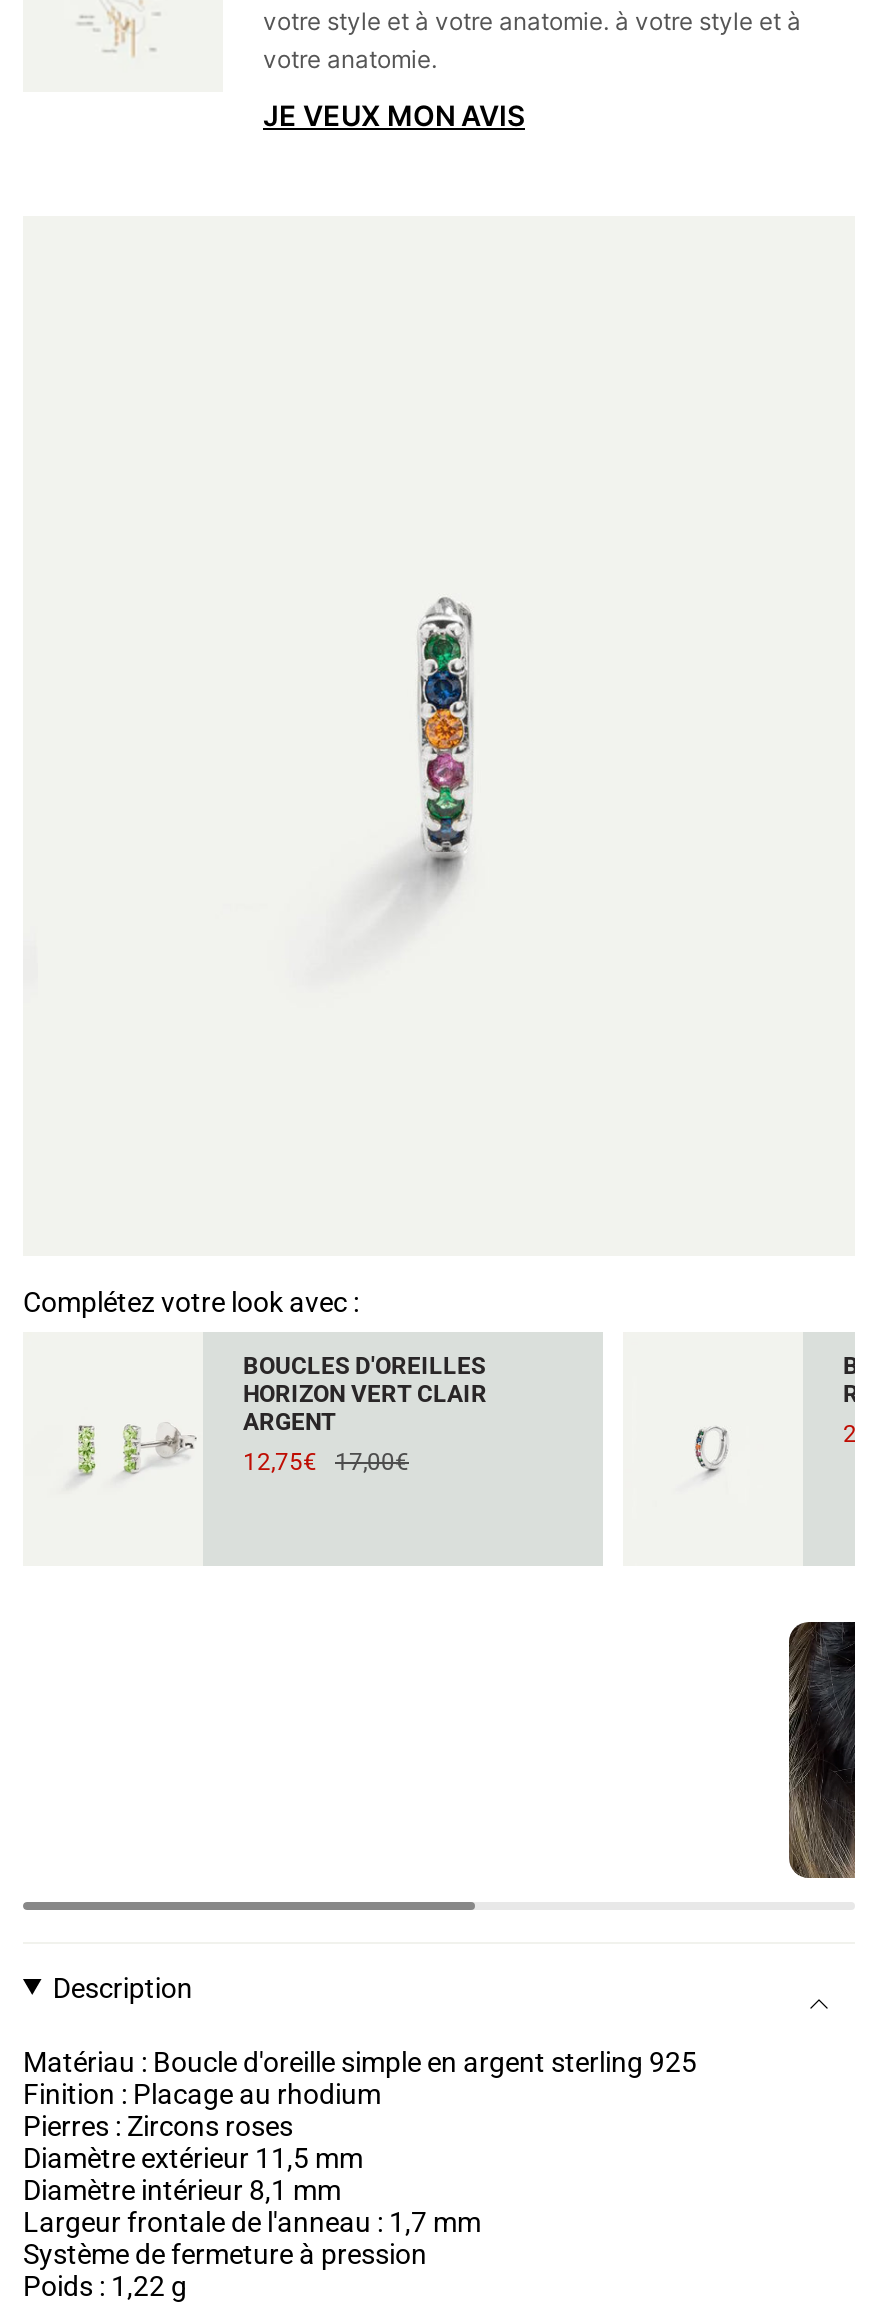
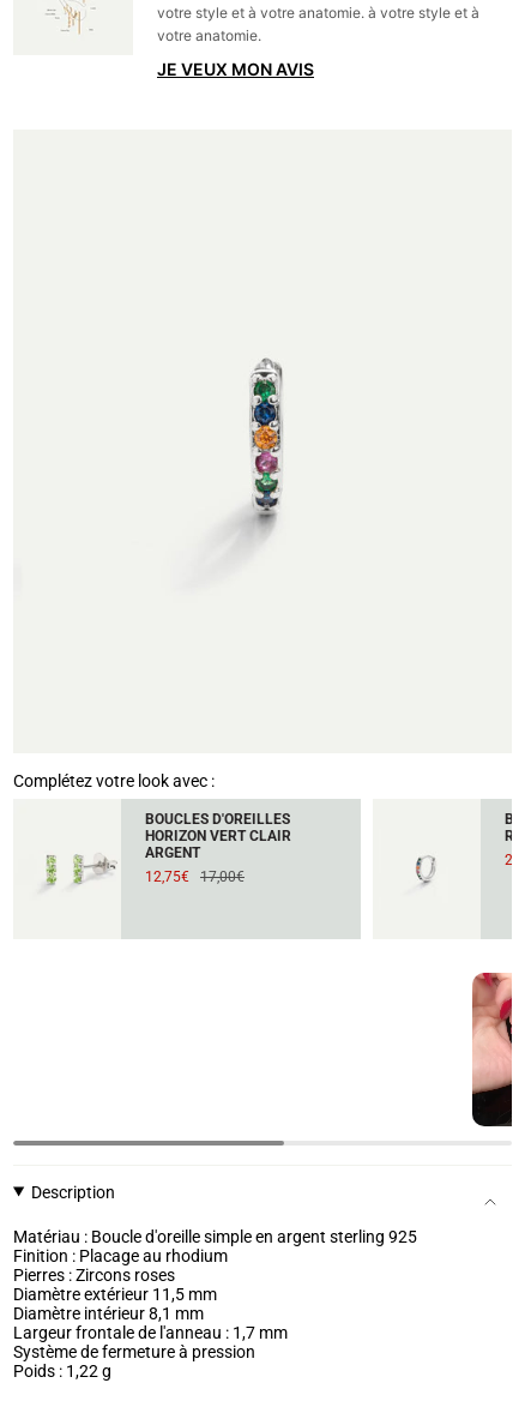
- [image]
+ [image]
